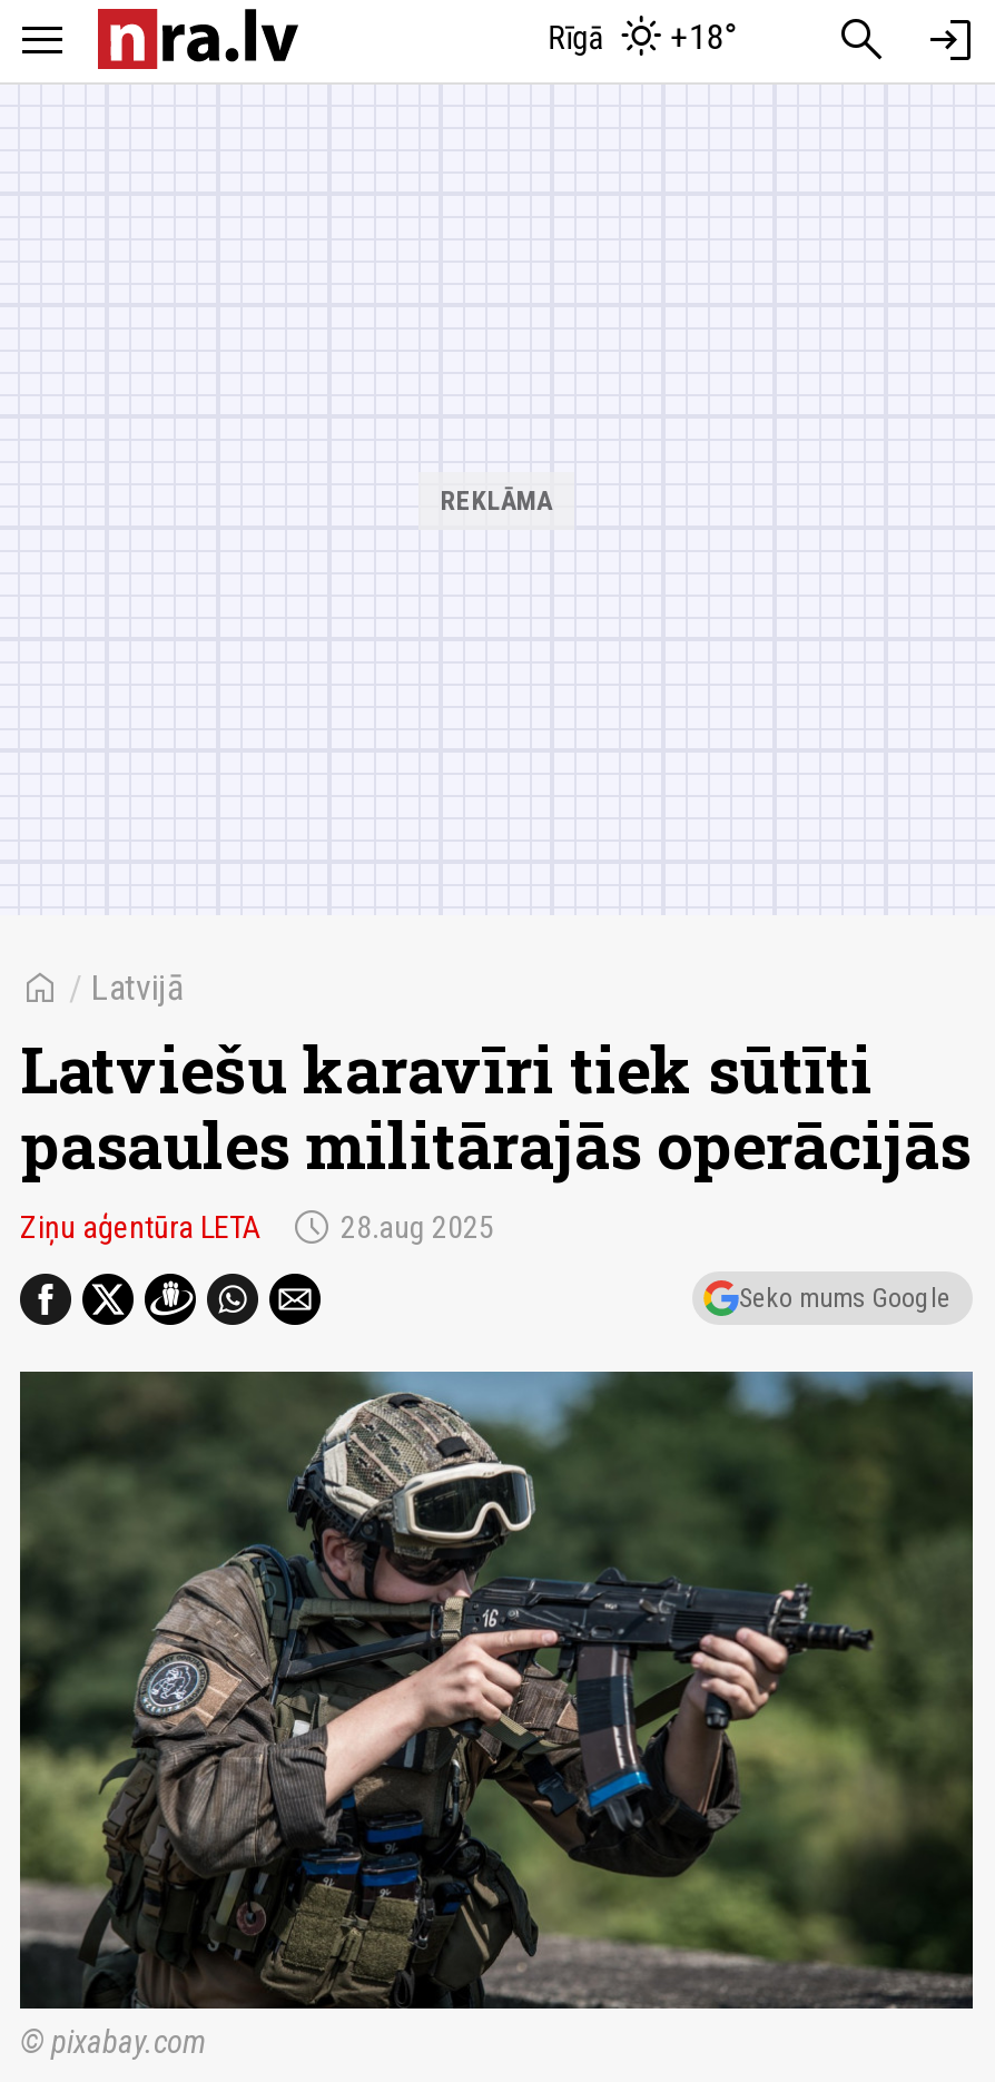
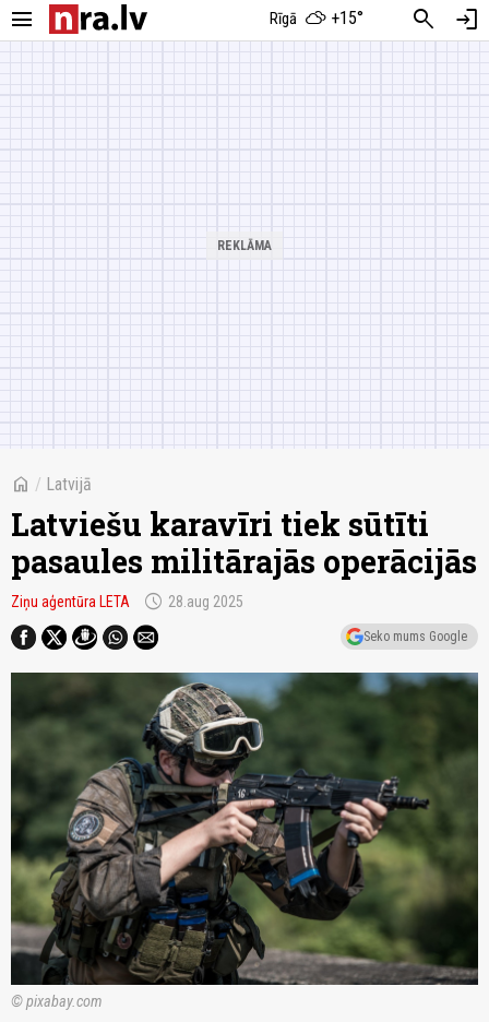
- Rīgā +18°
+ Rīgā +15°
